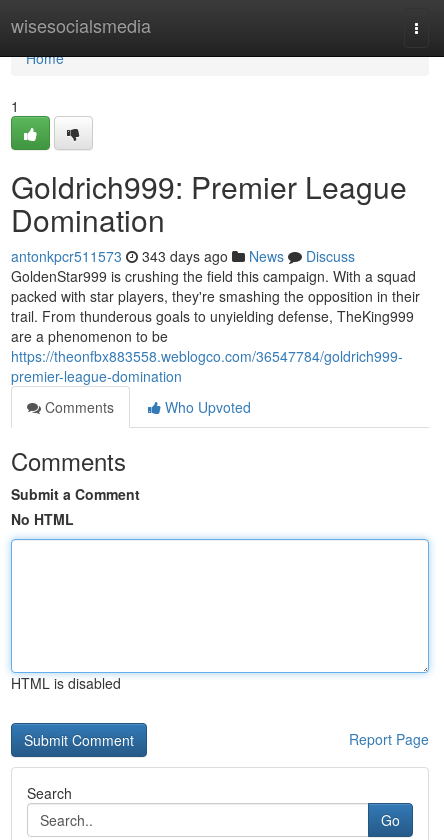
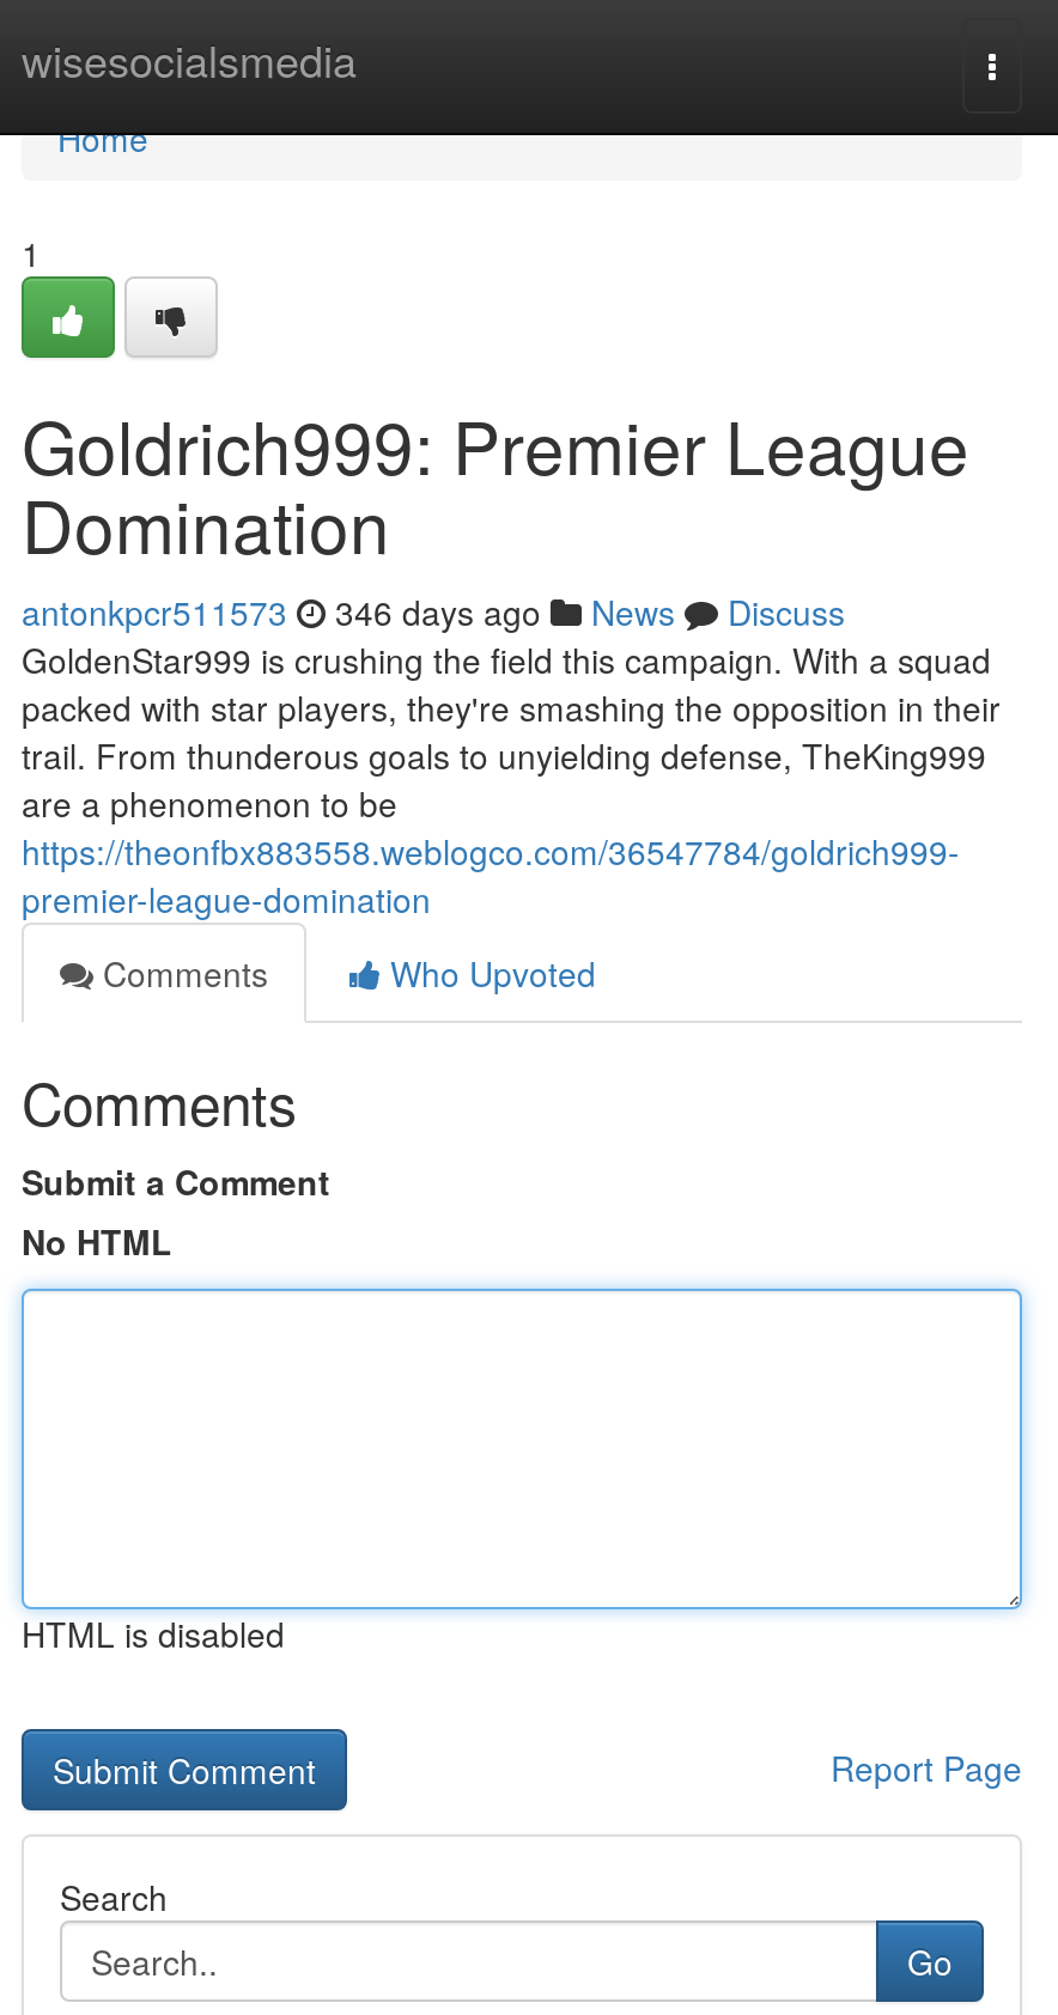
- antonkpcr511573 343 days ago News Discuss
+ antonkpcr511573 346 days ago News Discuss
